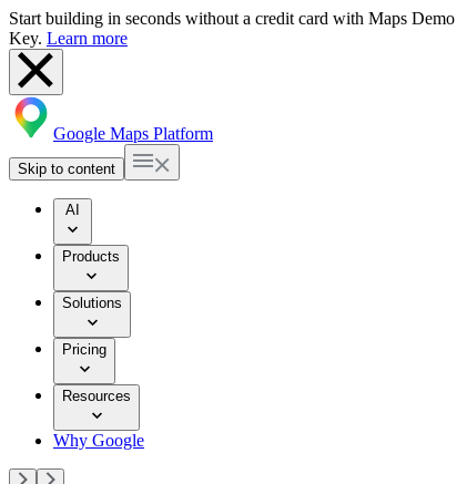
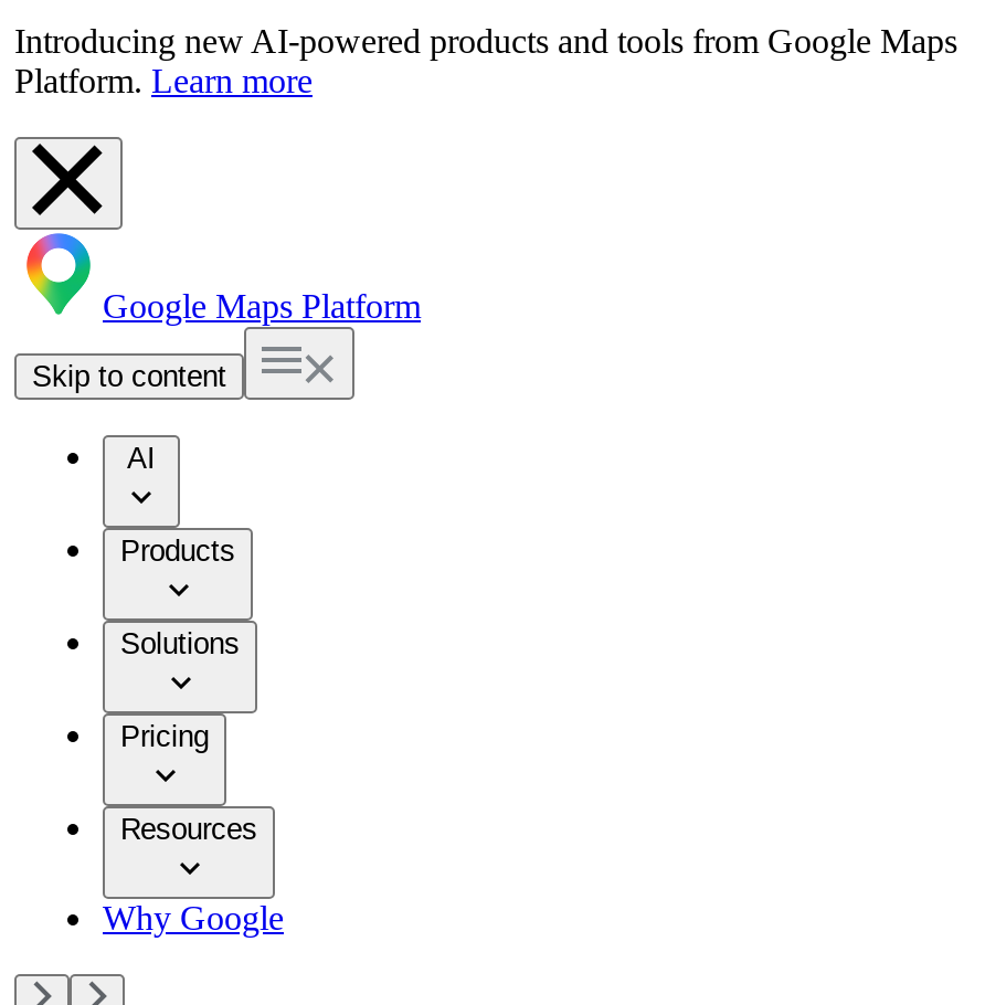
- Start building in seconds without a credit card with Maps Demo
- Key. Learn more
+ Introducing new AI-powered products and tools from Google Maps
+ Platform. Learn more
